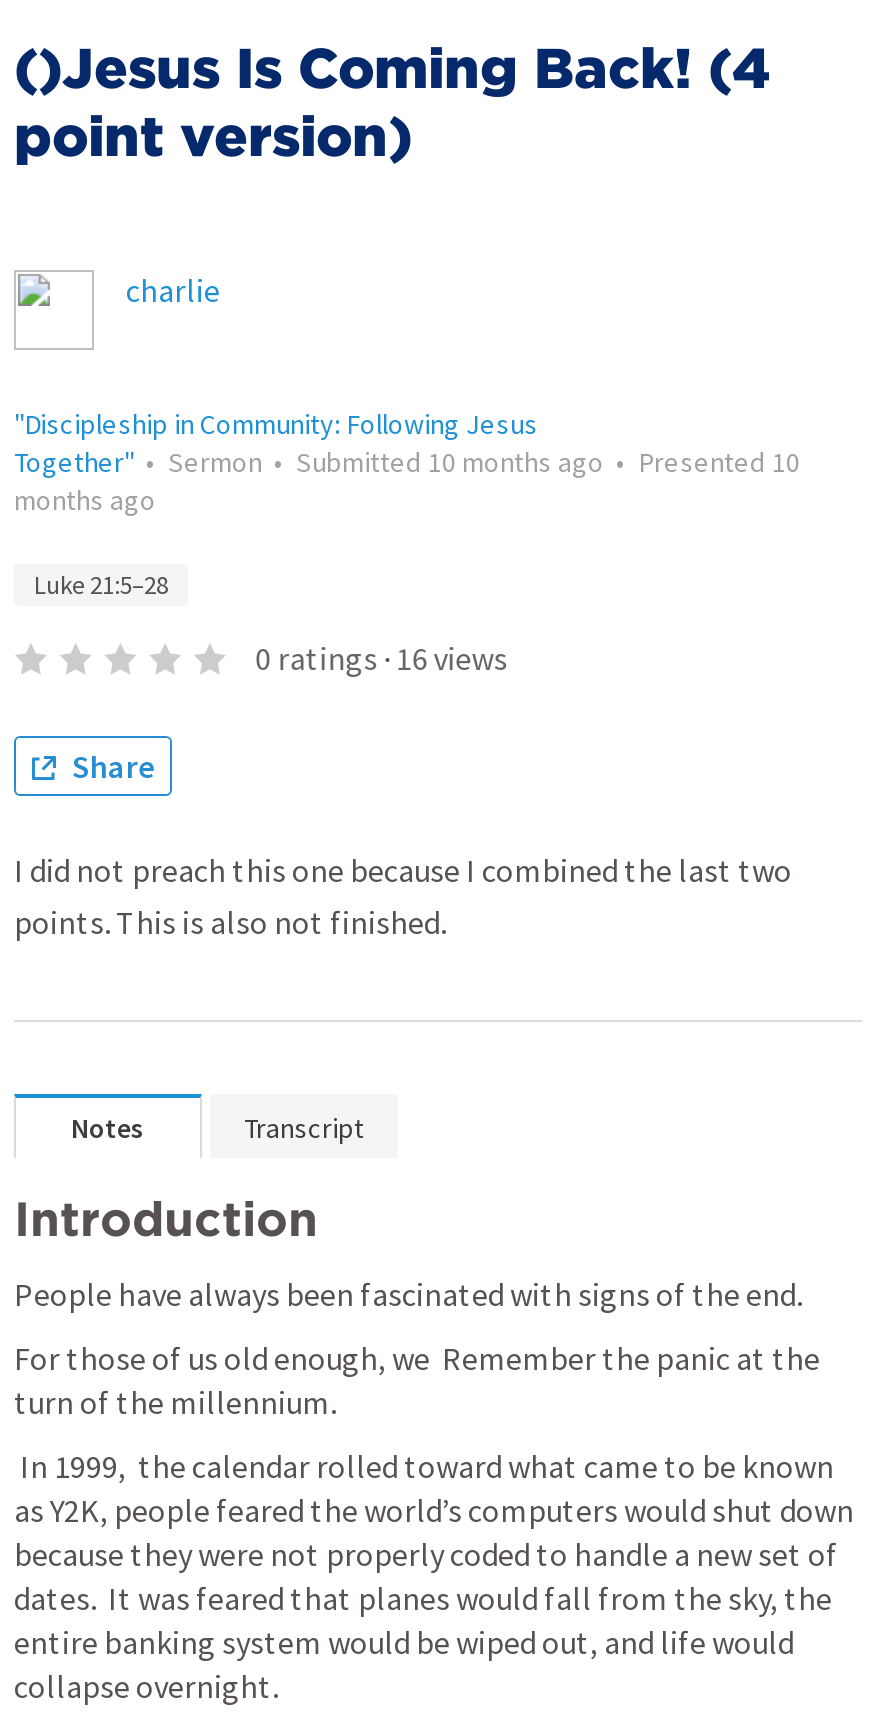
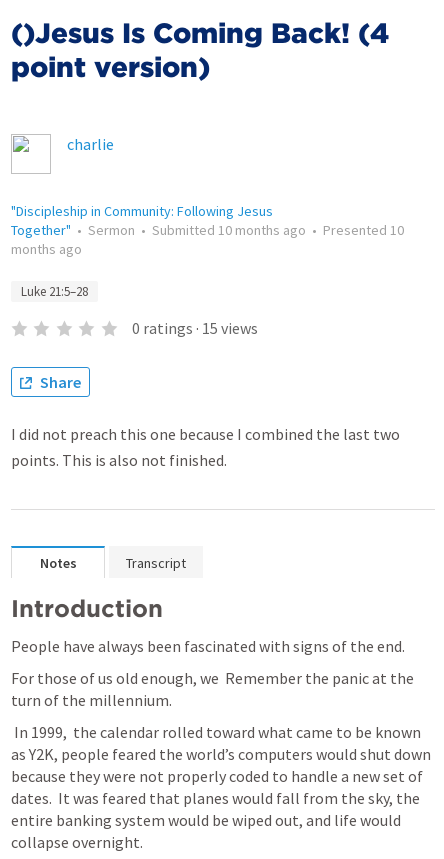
- 0 ratings · 16 views
+ 0 ratings · 15 views
